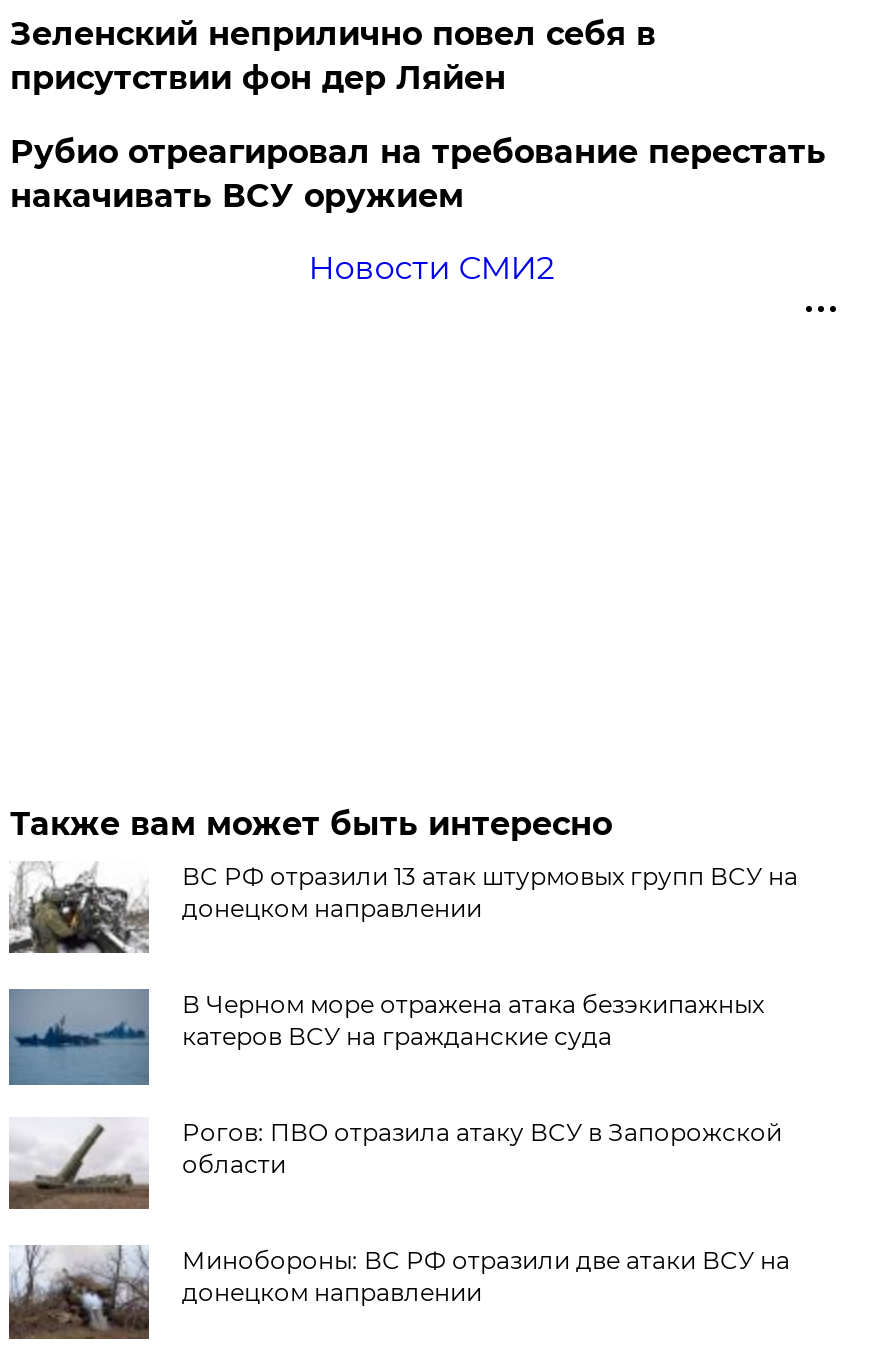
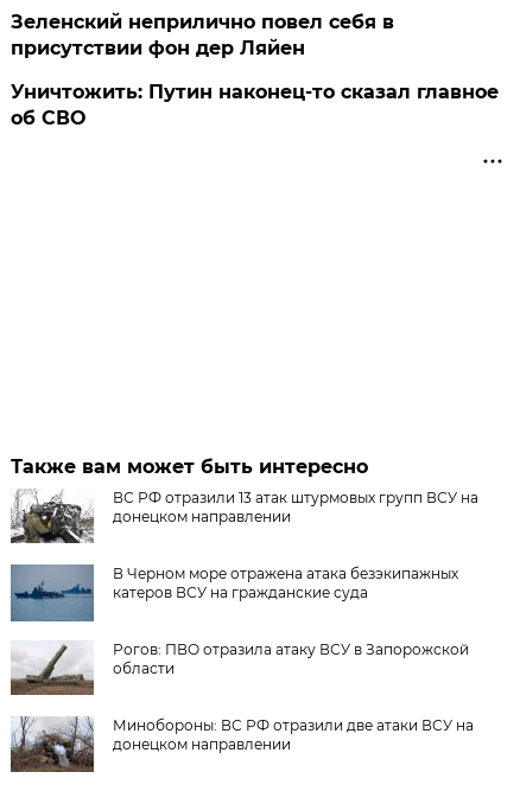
- Рубио отреагировал на требование перестать
- накачивать ВСУ оружием
- Новости СМИ2
+ Уничтожить: Путин наконец-то сказал главное
+ об СВО
